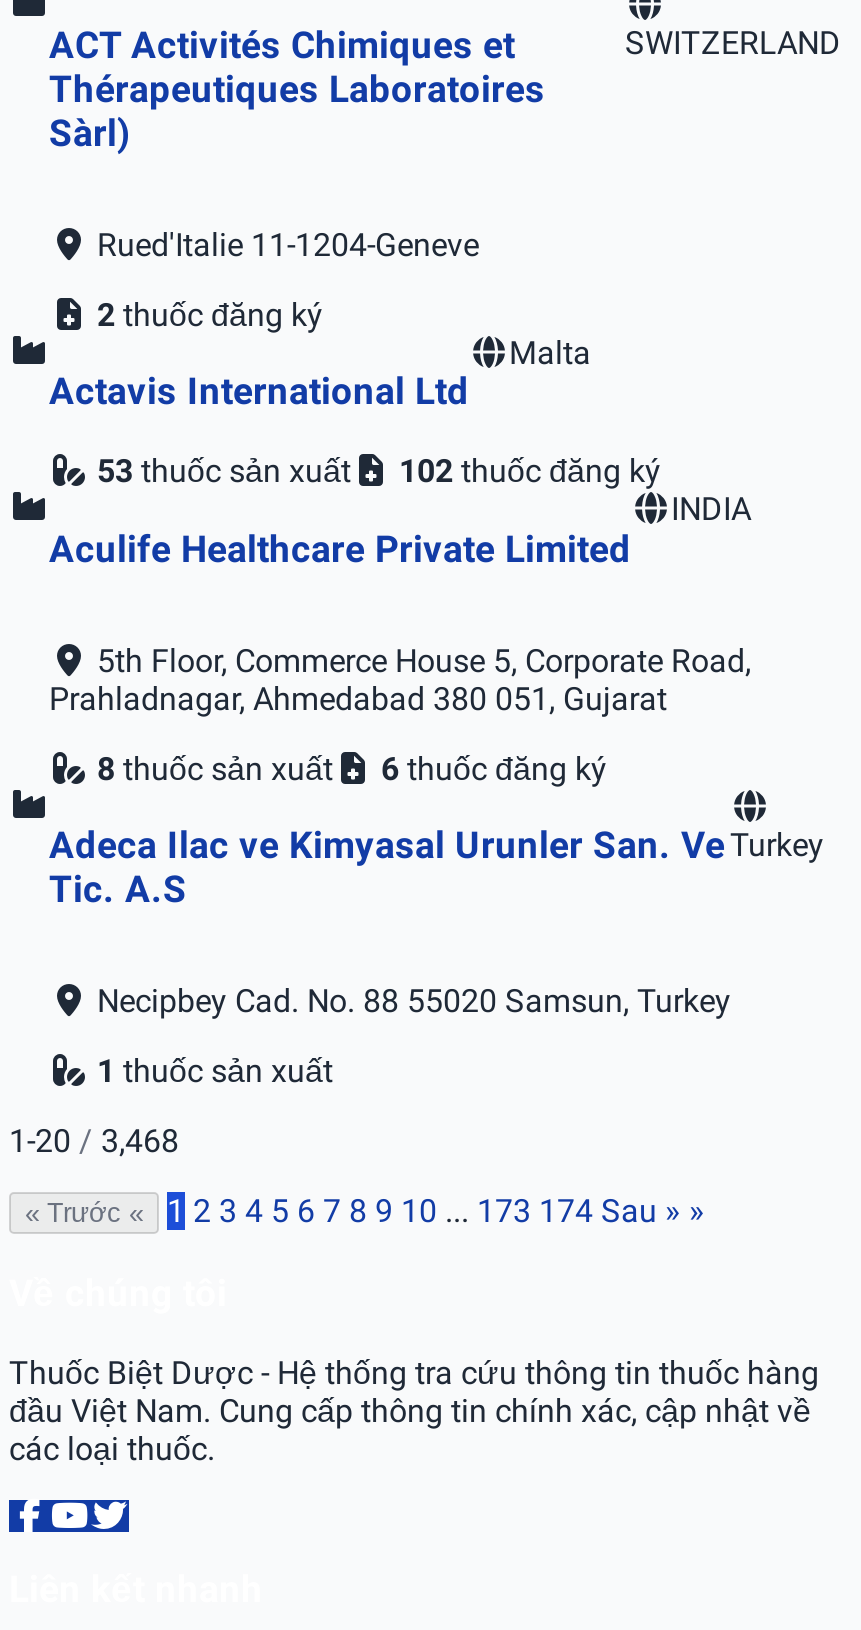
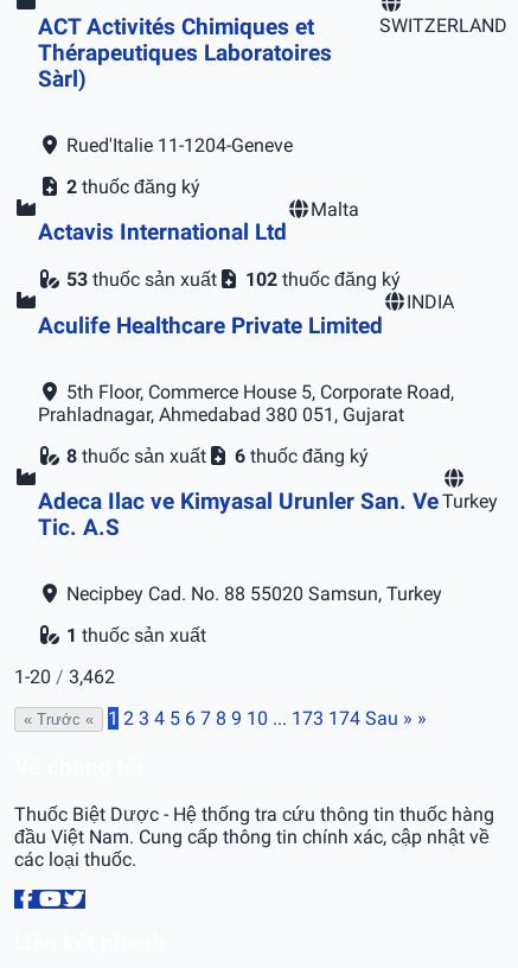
- 1-20 / 3,468
+ 1-20 / 3,462
